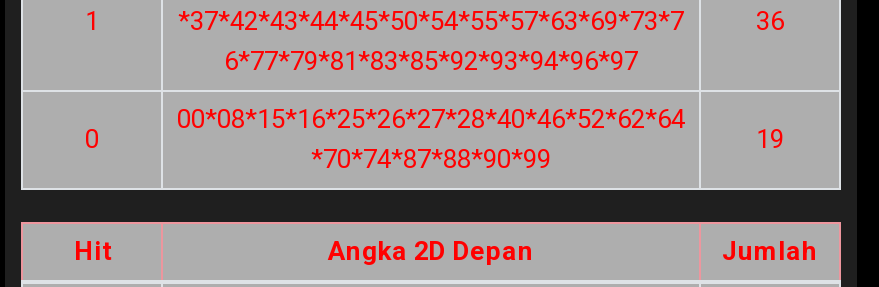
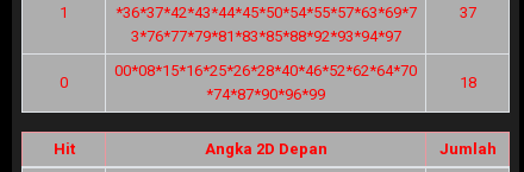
- *37*42*43*44*45*50*54*55*57*63*69*73*7
+ *36*37*42*43*44*45*50*54*55*57*63*69*7

- 36
+ 37

- 6*77*79*81*83*85*92*93*94*96*97
+ 3*76*77*79*81*83*85*88*92*93*94*97

- 00*08*15*16*25*26*27*28*40*46*52*62*64
+ 00*08*15*16*25*26*28*40*46*52*62*64*70

- 19
+ 18

- *70*74*87*88*90*99
+ *74*87*90*96*99
